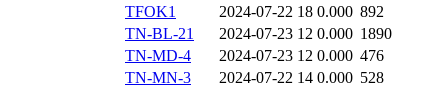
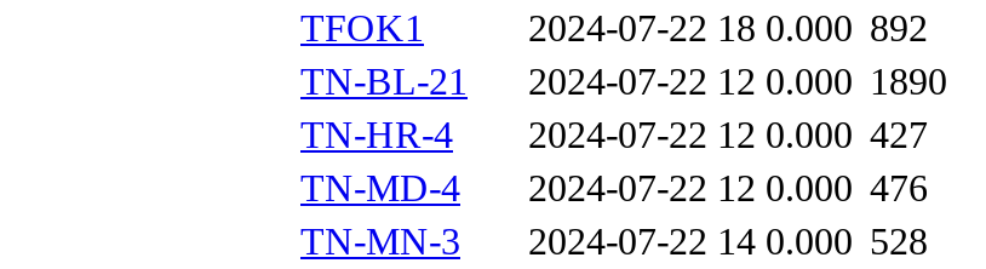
- 2024-07-23 12 0.000 1890
+ 2024-07-22 12 0.000 1890
+ TN-HR-4
+ 2024-07-22 12 0.000 427

- TN-MD-4 2024-07-23 12 0.000 476
+ TN-MD-4 2024-07-22 12 0.000 476
